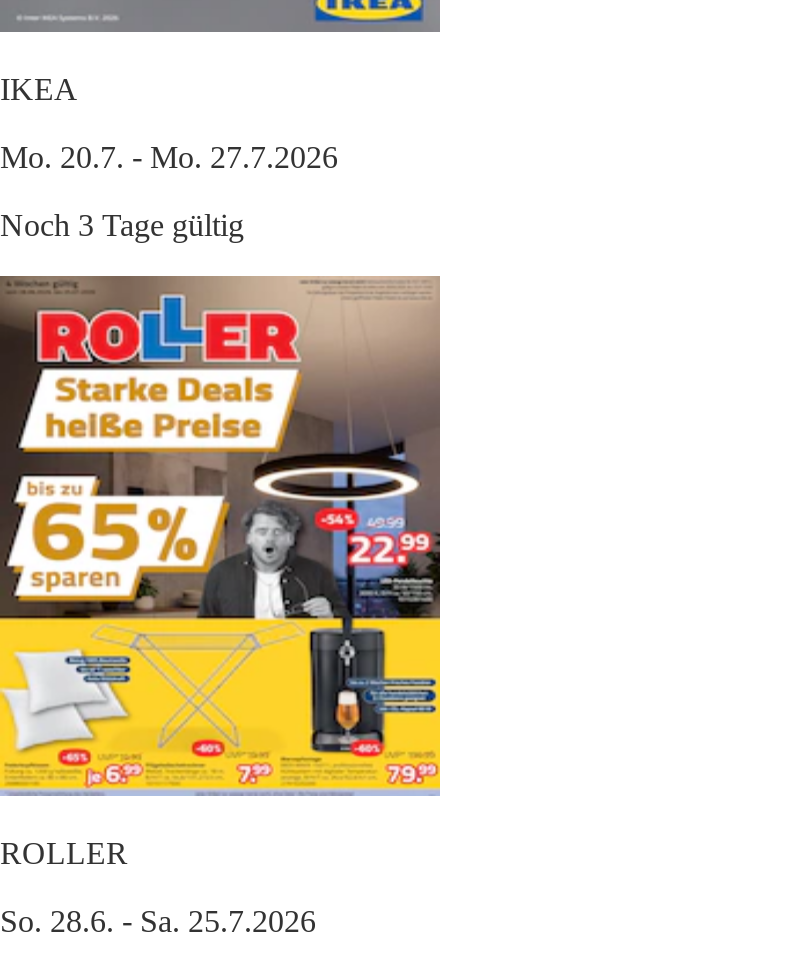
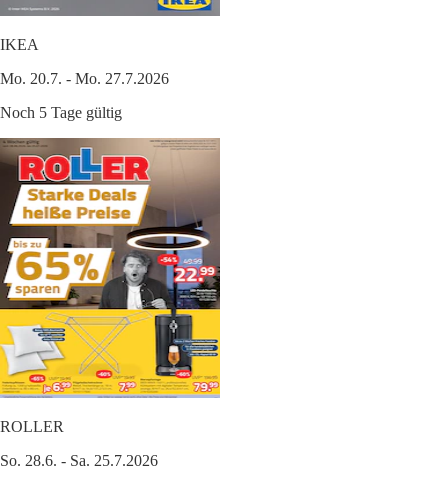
- Noch 3 Tage gültig
+ Noch 5 Tage gültig
